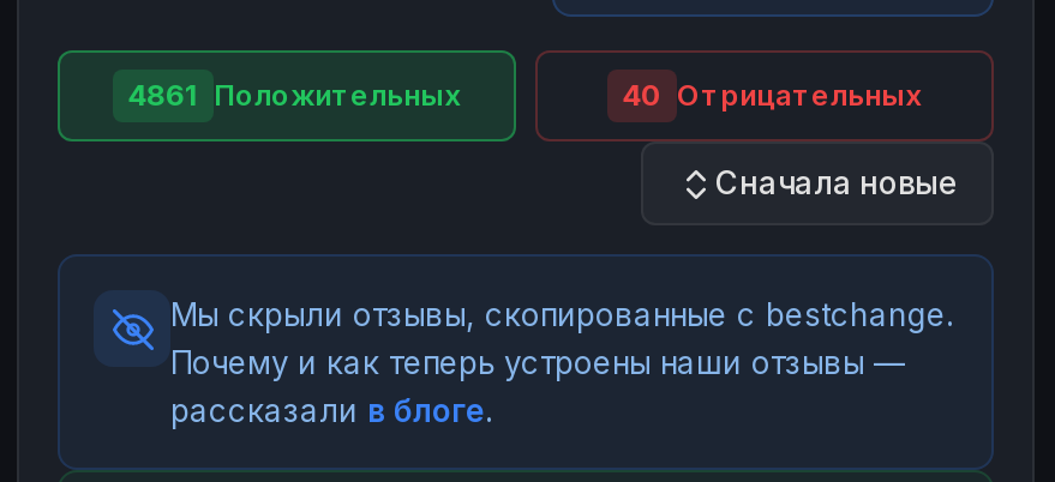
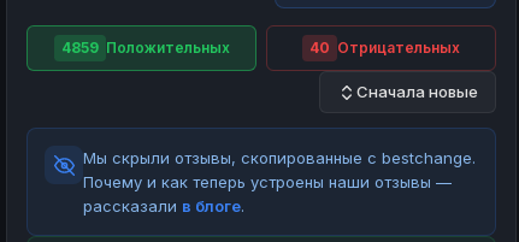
- 4861 Положительных
+ 4859 Положительных
